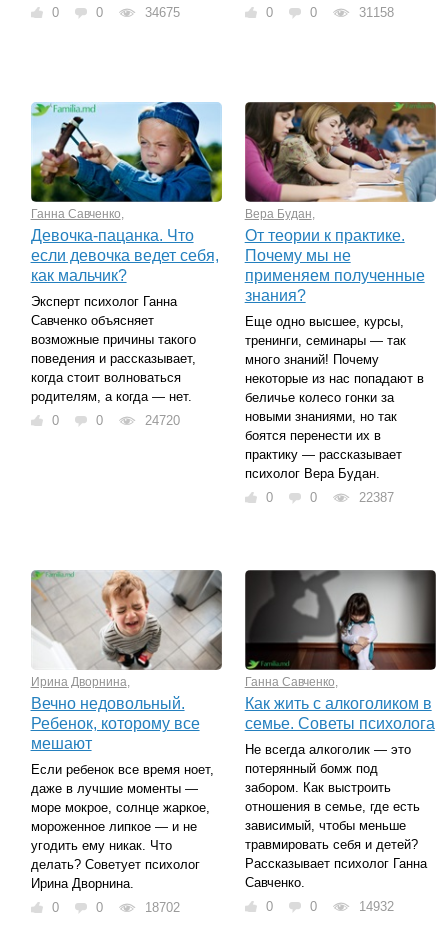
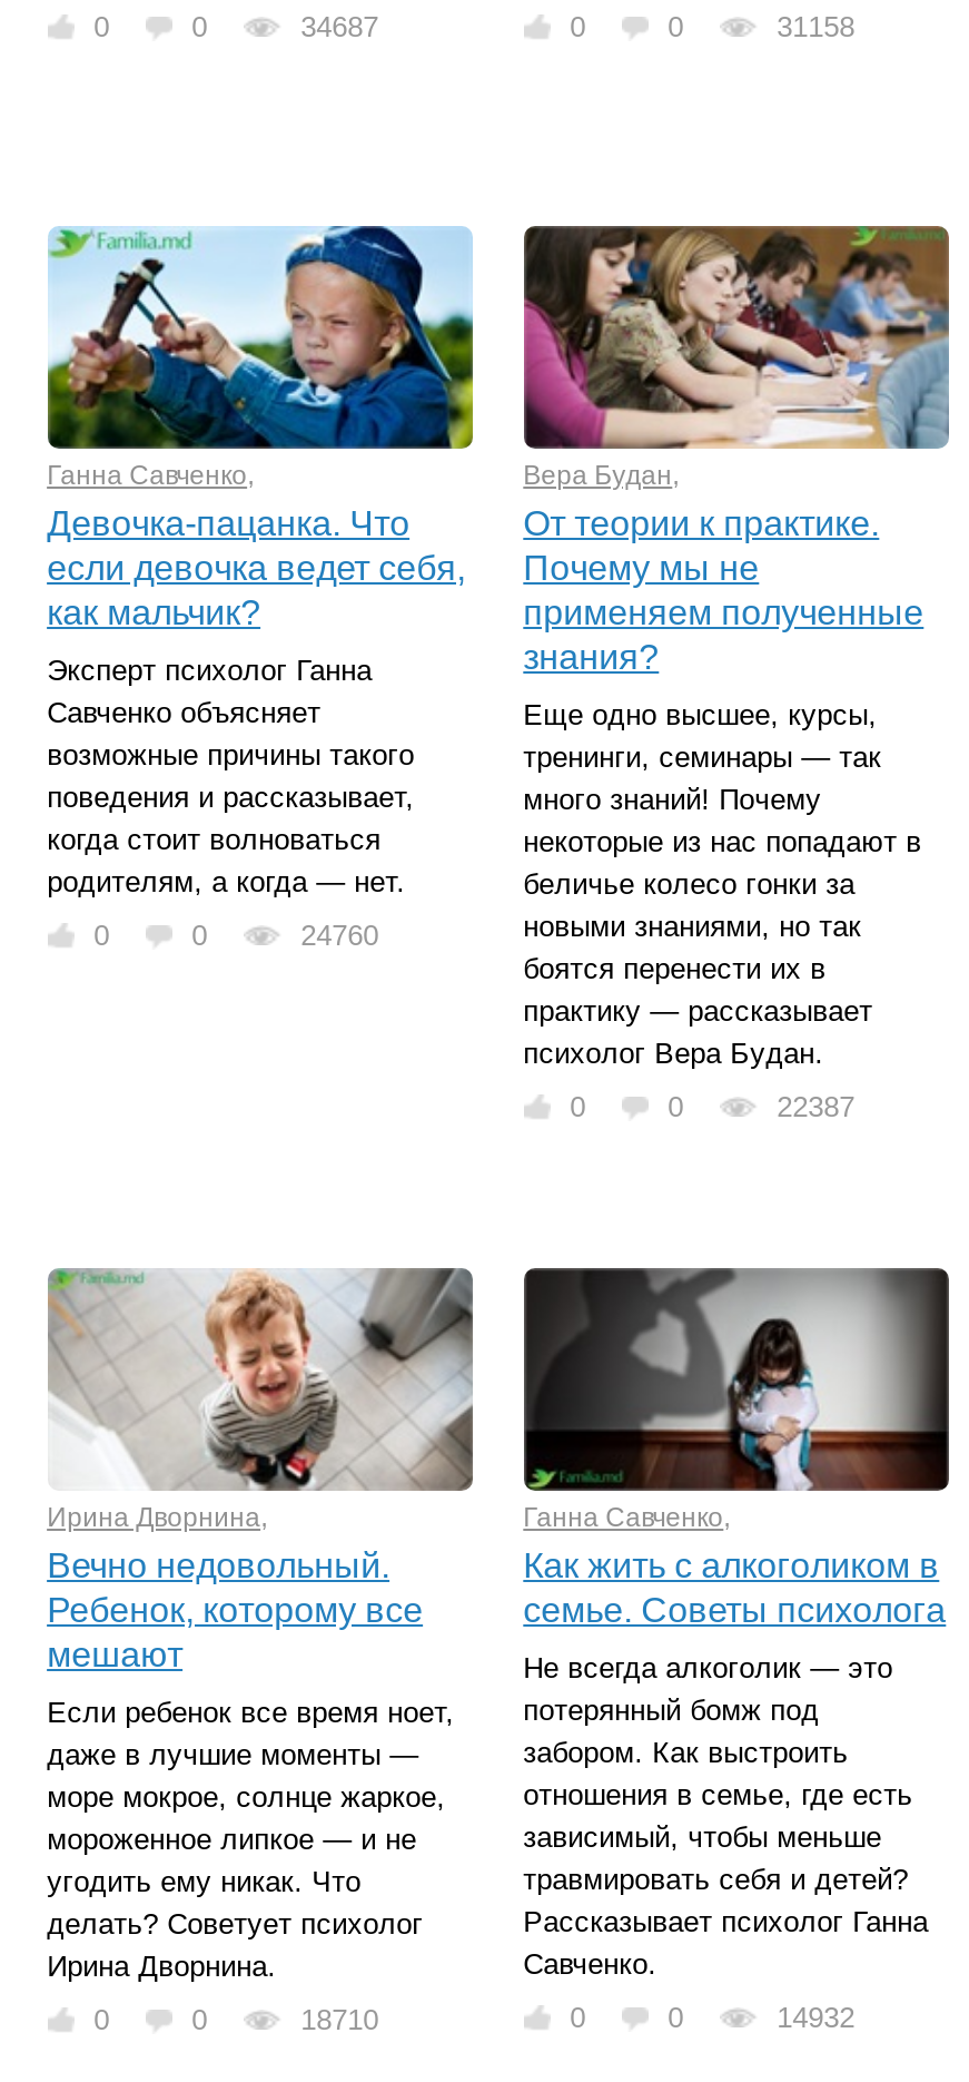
- 34675
+ 34687

- 24720
+ 24760

- 18702
+ 18710
